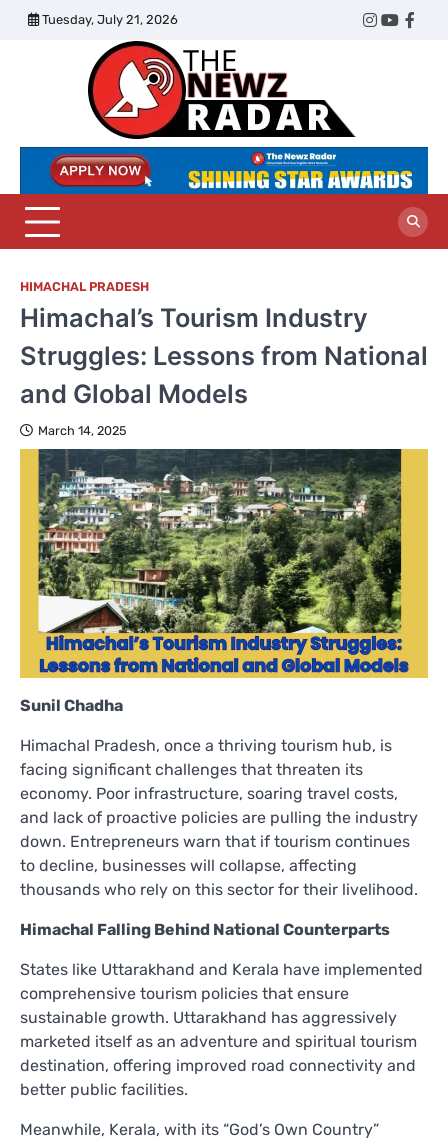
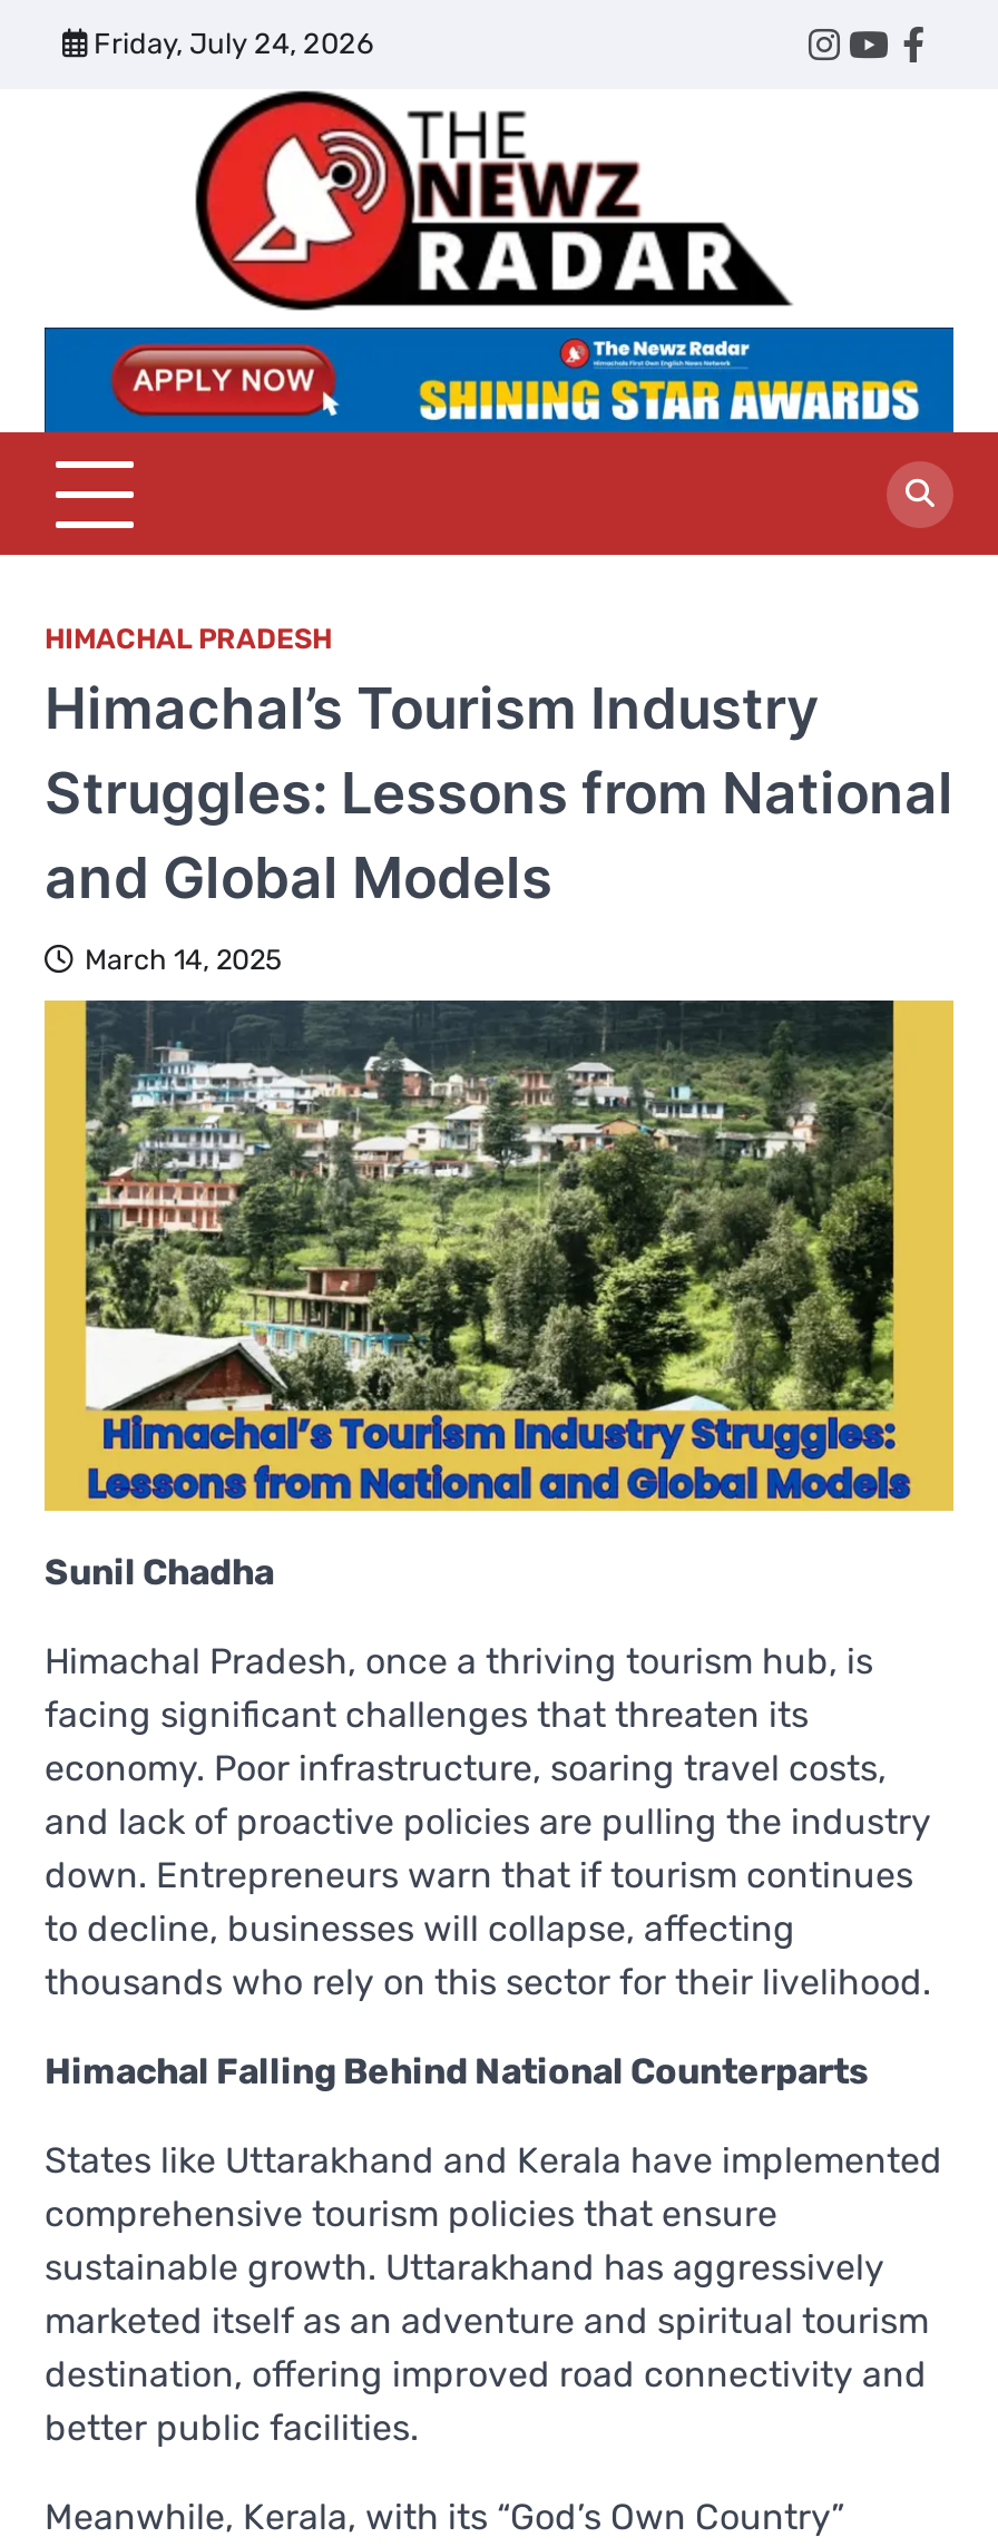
- Tuesday, July 21, 2026
+ Friday, July 24, 2026
